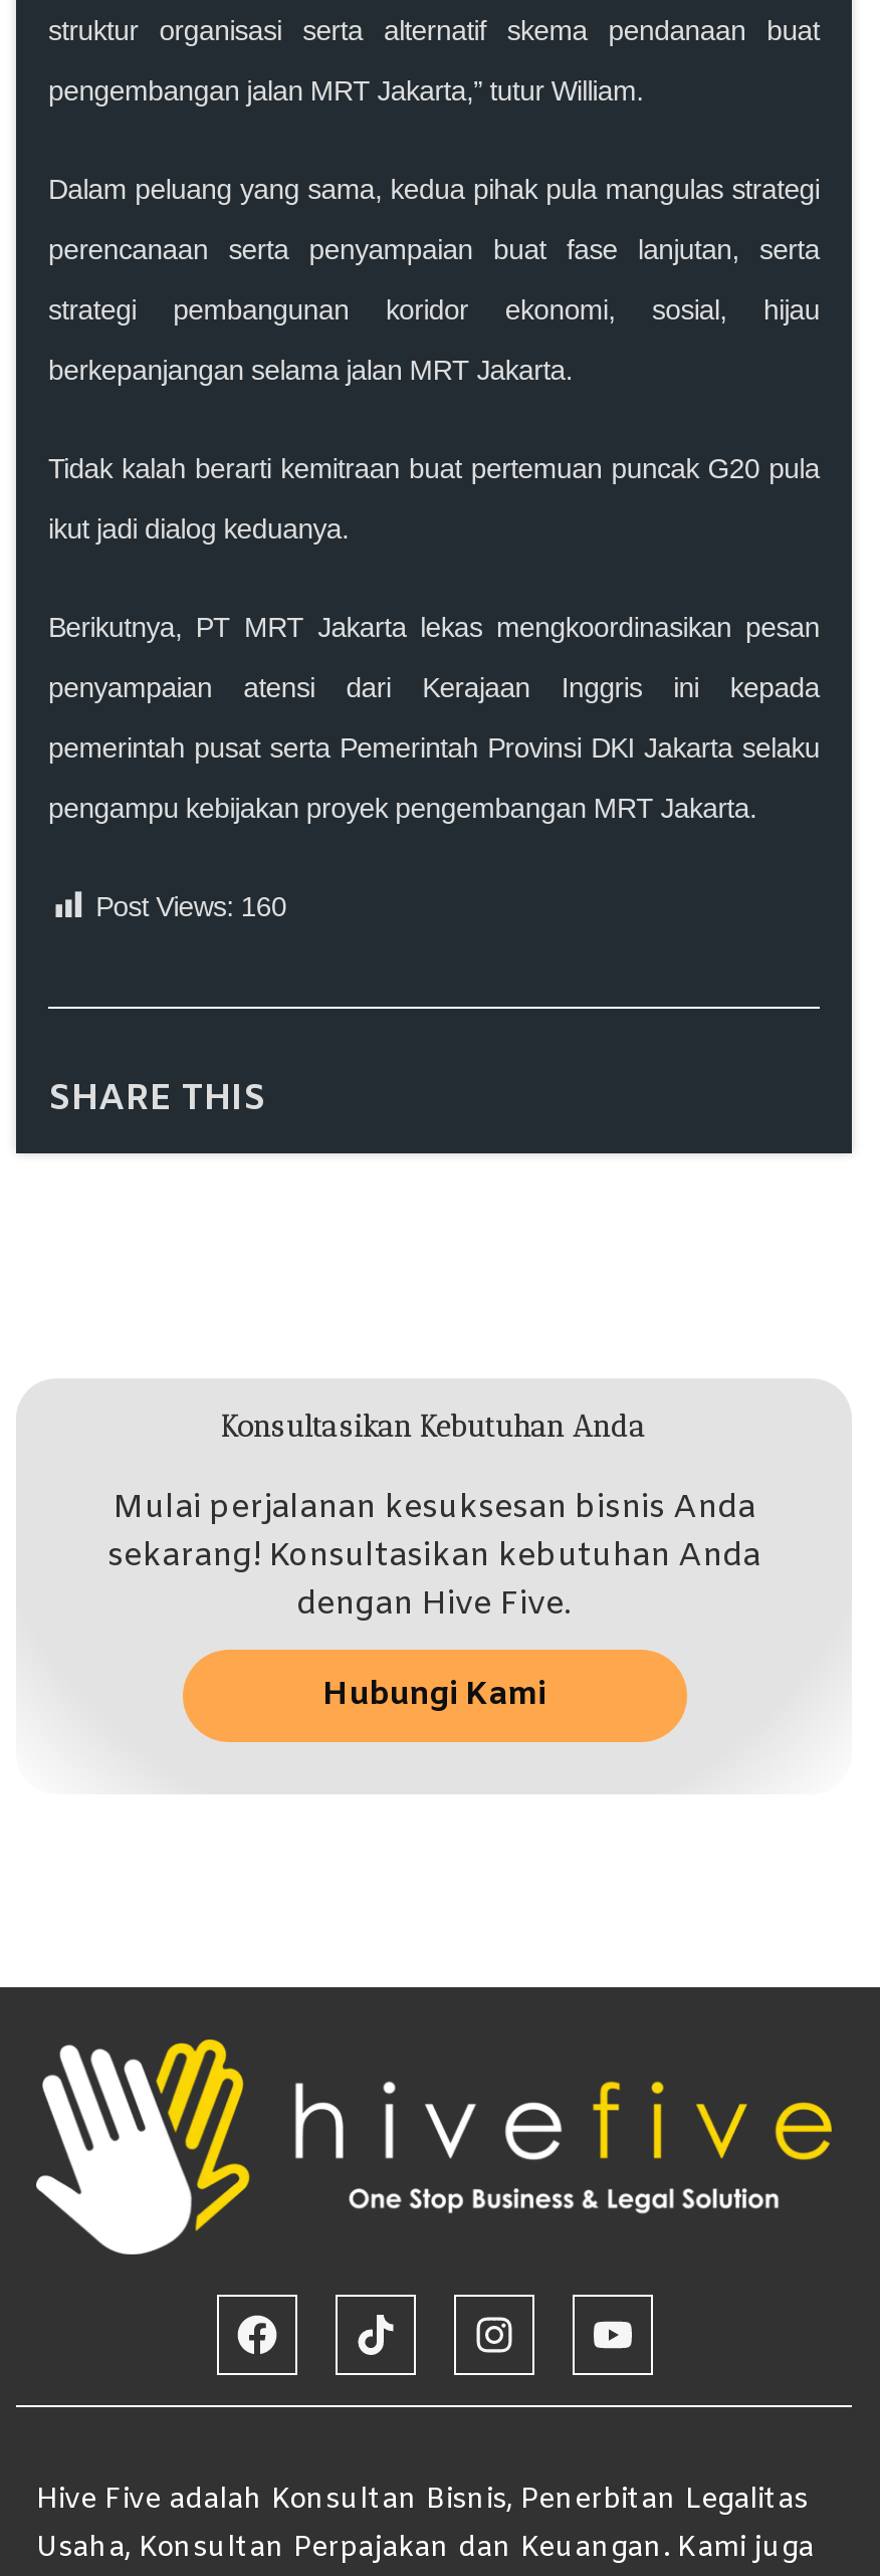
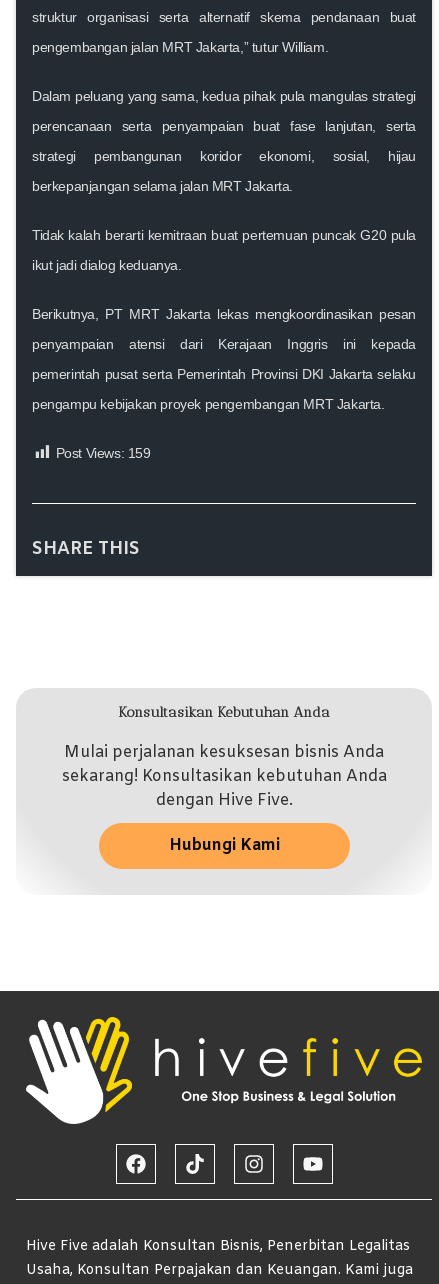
- Post Views: 160
+ Post Views: 159
